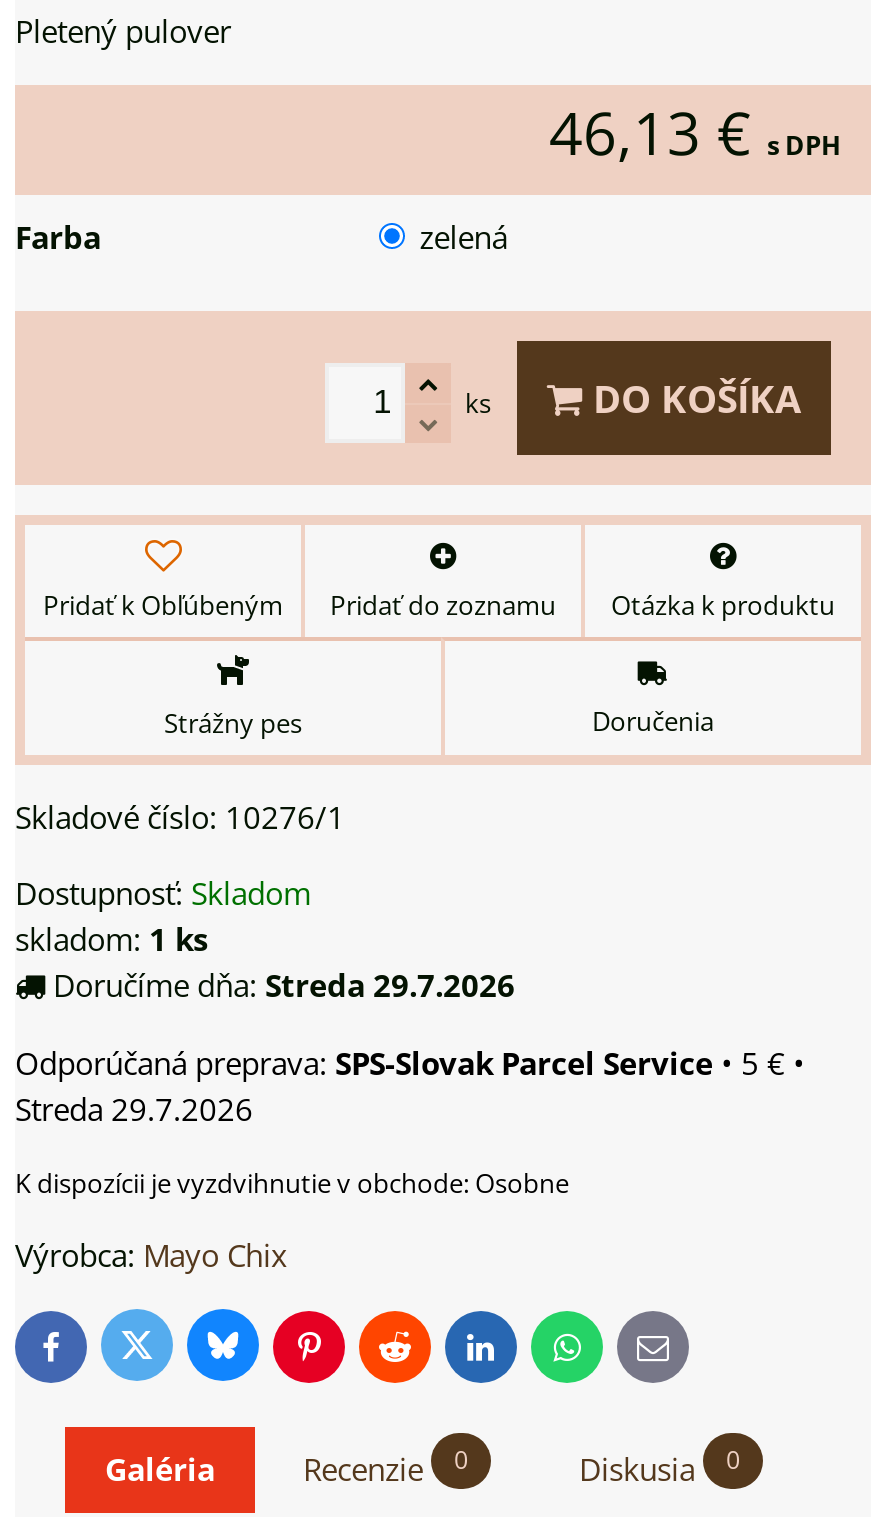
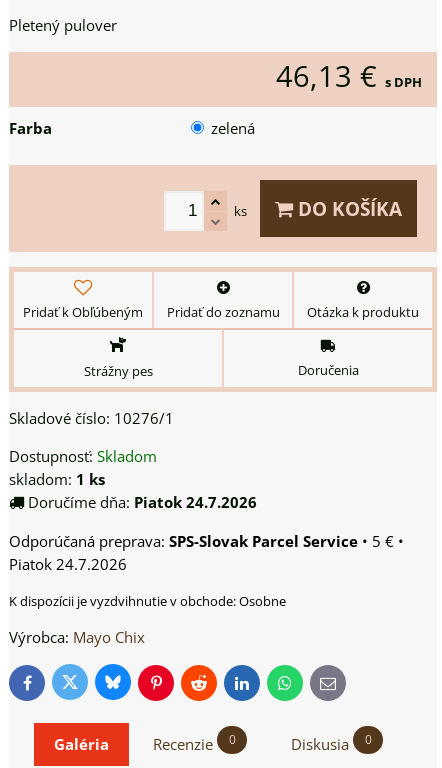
- Doručíme dňa: Streda 29.7.2026
+ Doručíme dňa: Piatok 24.7.2026

- Streda 29.7.2026
+ Piatok 24.7.2026
